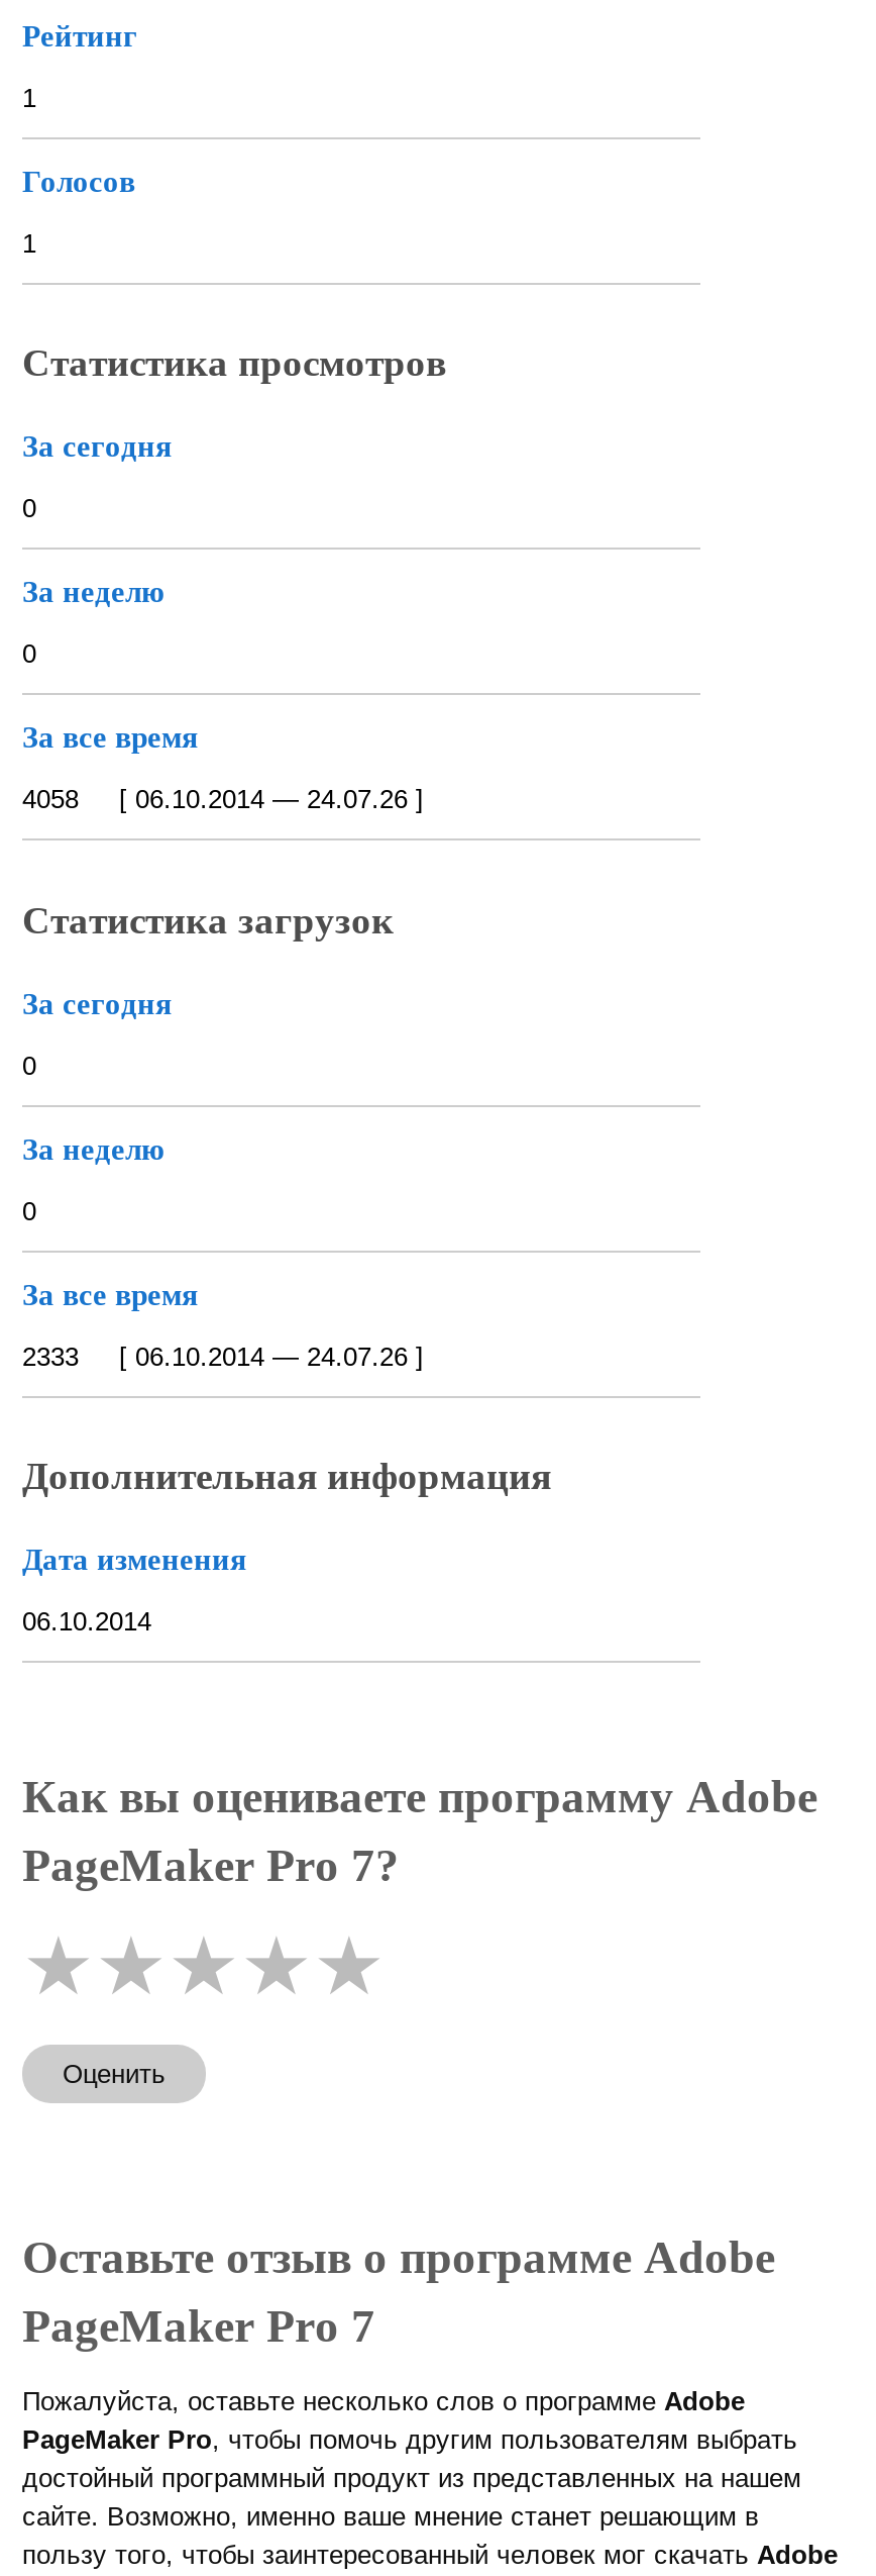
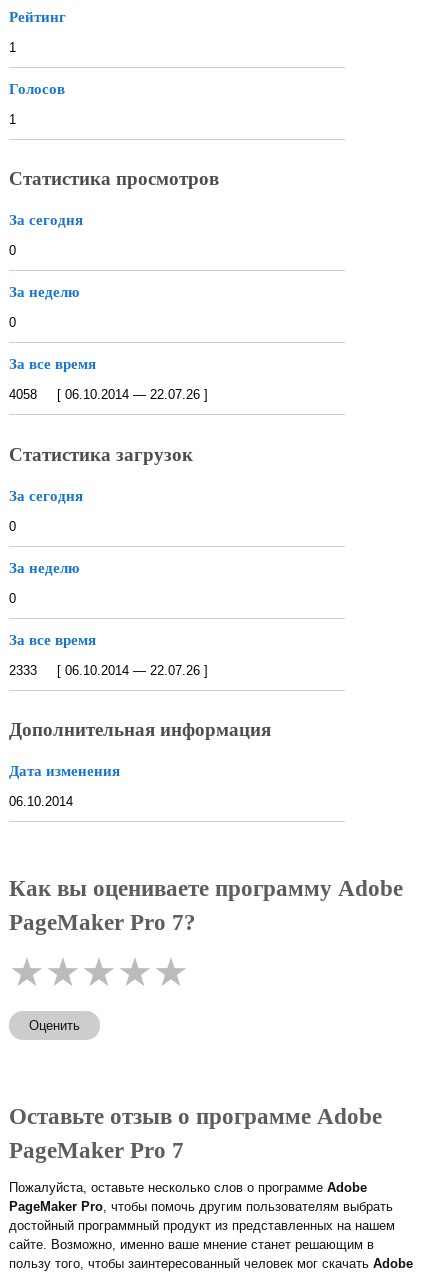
- 4058 [ 06.10.2014 — 24.07.26 ]
+ 4058 [ 06.10.2014 — 22.07.26 ]

- 2333 [ 06.10.2014 — 24.07.26 ]
+ 2333 [ 06.10.2014 — 22.07.26 ]
